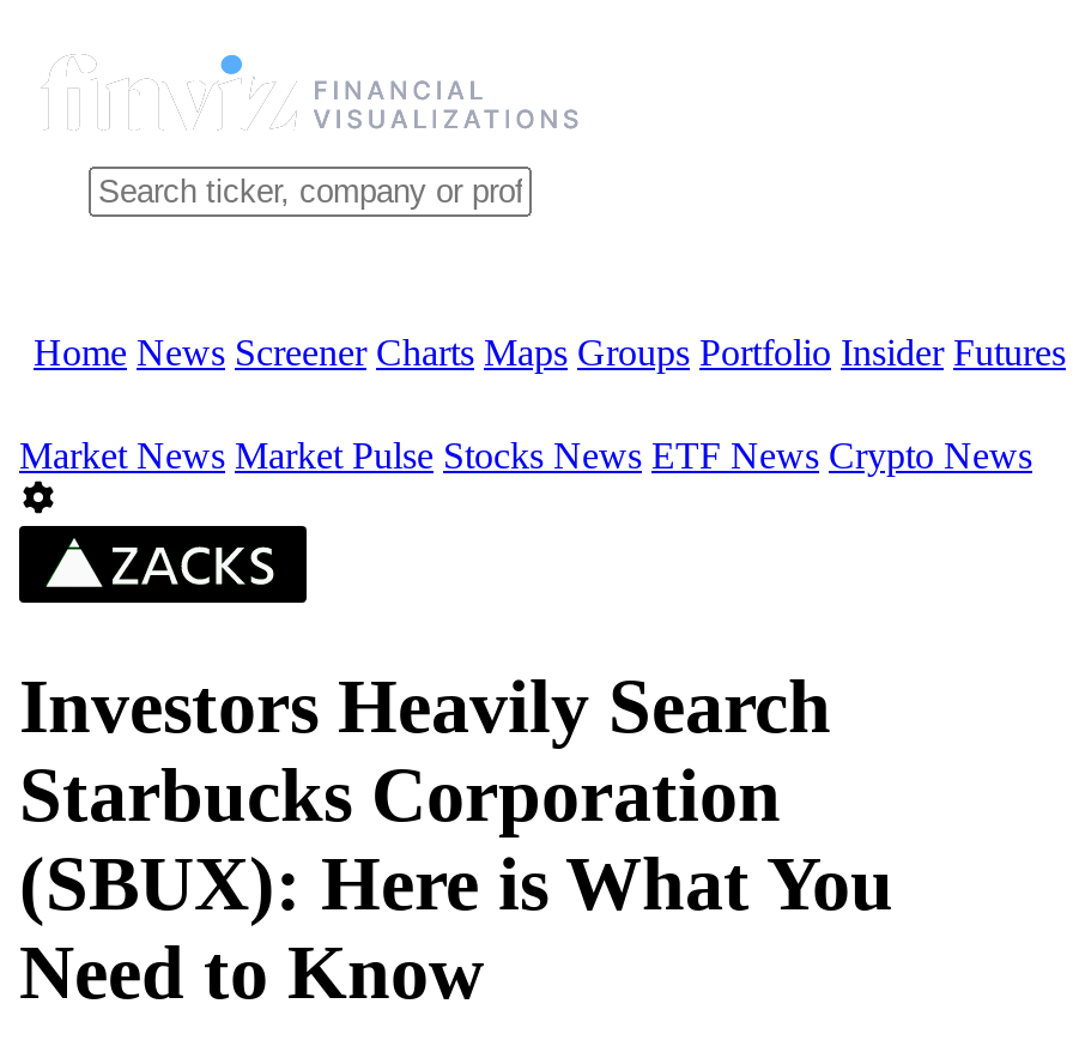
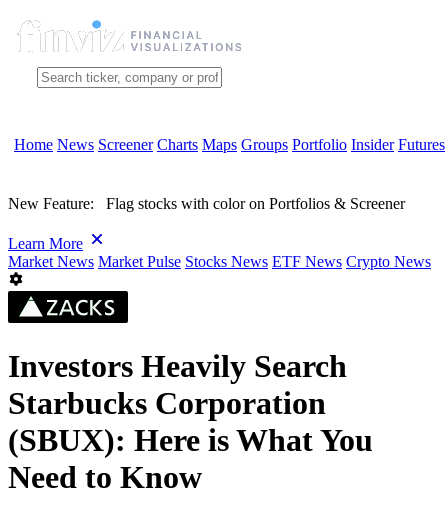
+ New Feature: Flag stocks with color on Portfolios & Screener
+ Learn More
